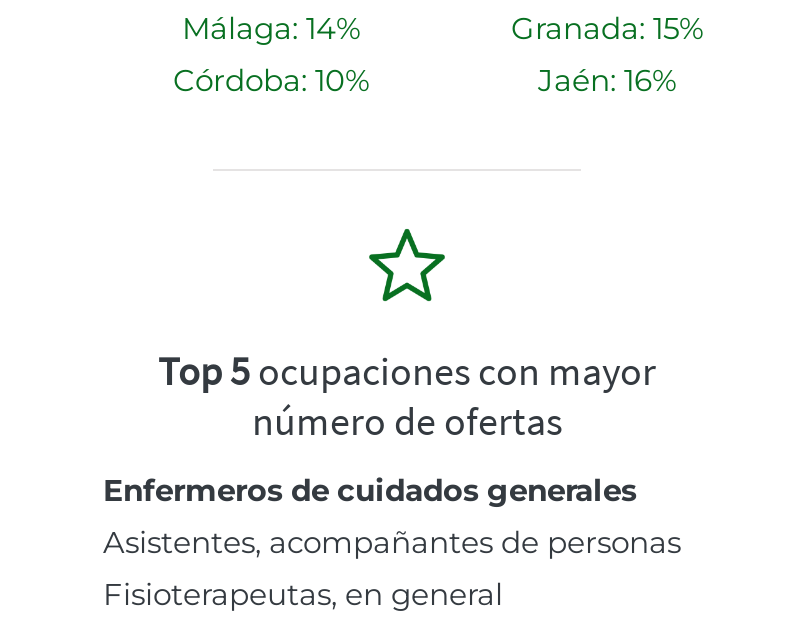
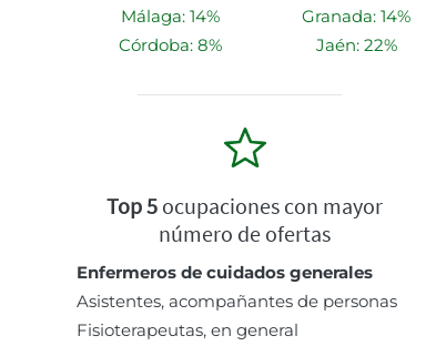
- Granada: 15%
+ Granada: 14%

- Córdoba: 10%
+ Córdoba: 8%

- Jaén: 16%
+ Jaén: 22%
